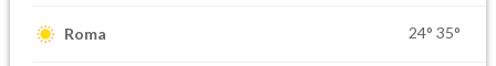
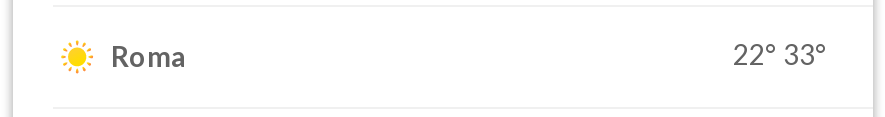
- 24° 35°
+ 22° 33°
